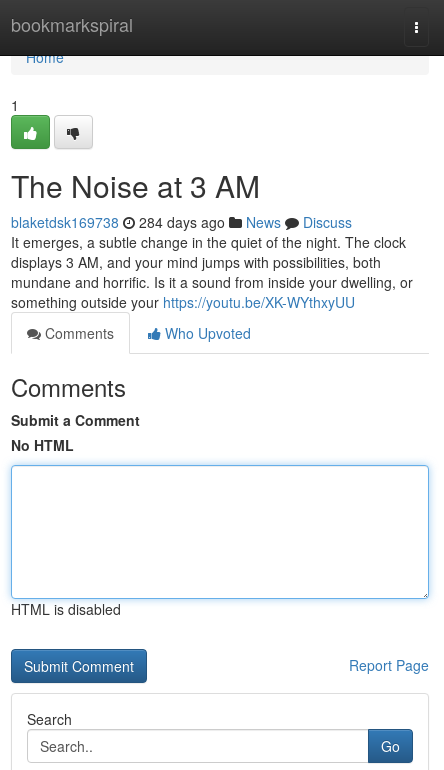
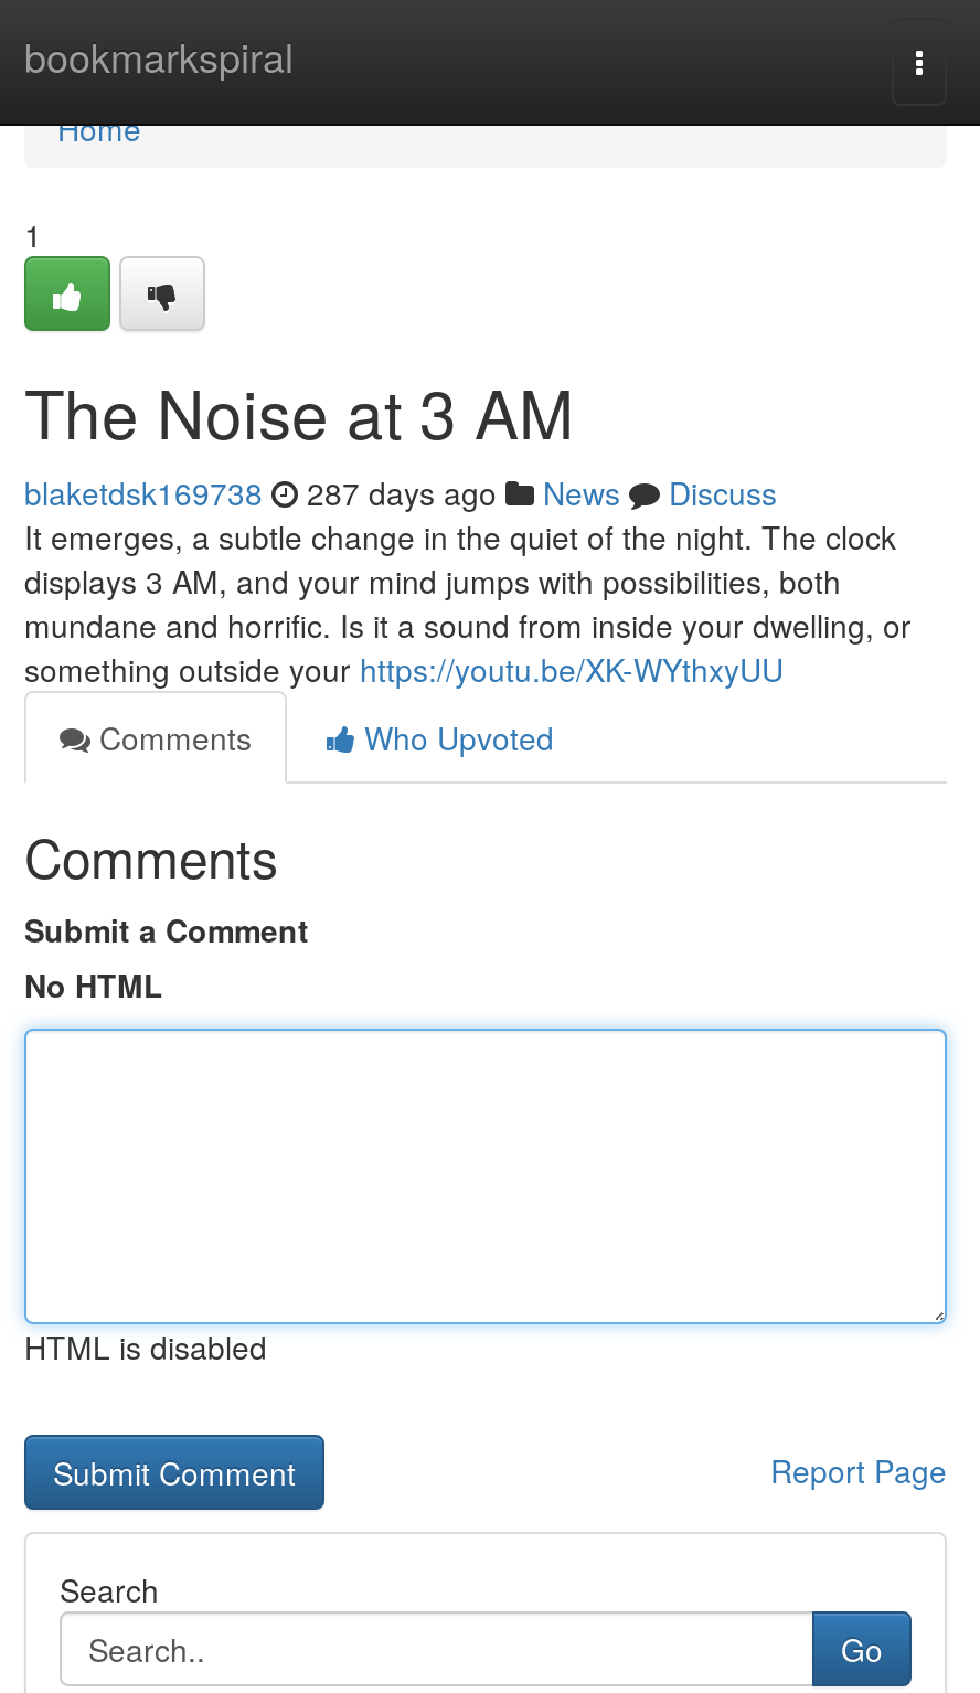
- blaketdsk169738 284 days ago News Discuss
+ blaketdsk169738 287 days ago News Discuss
